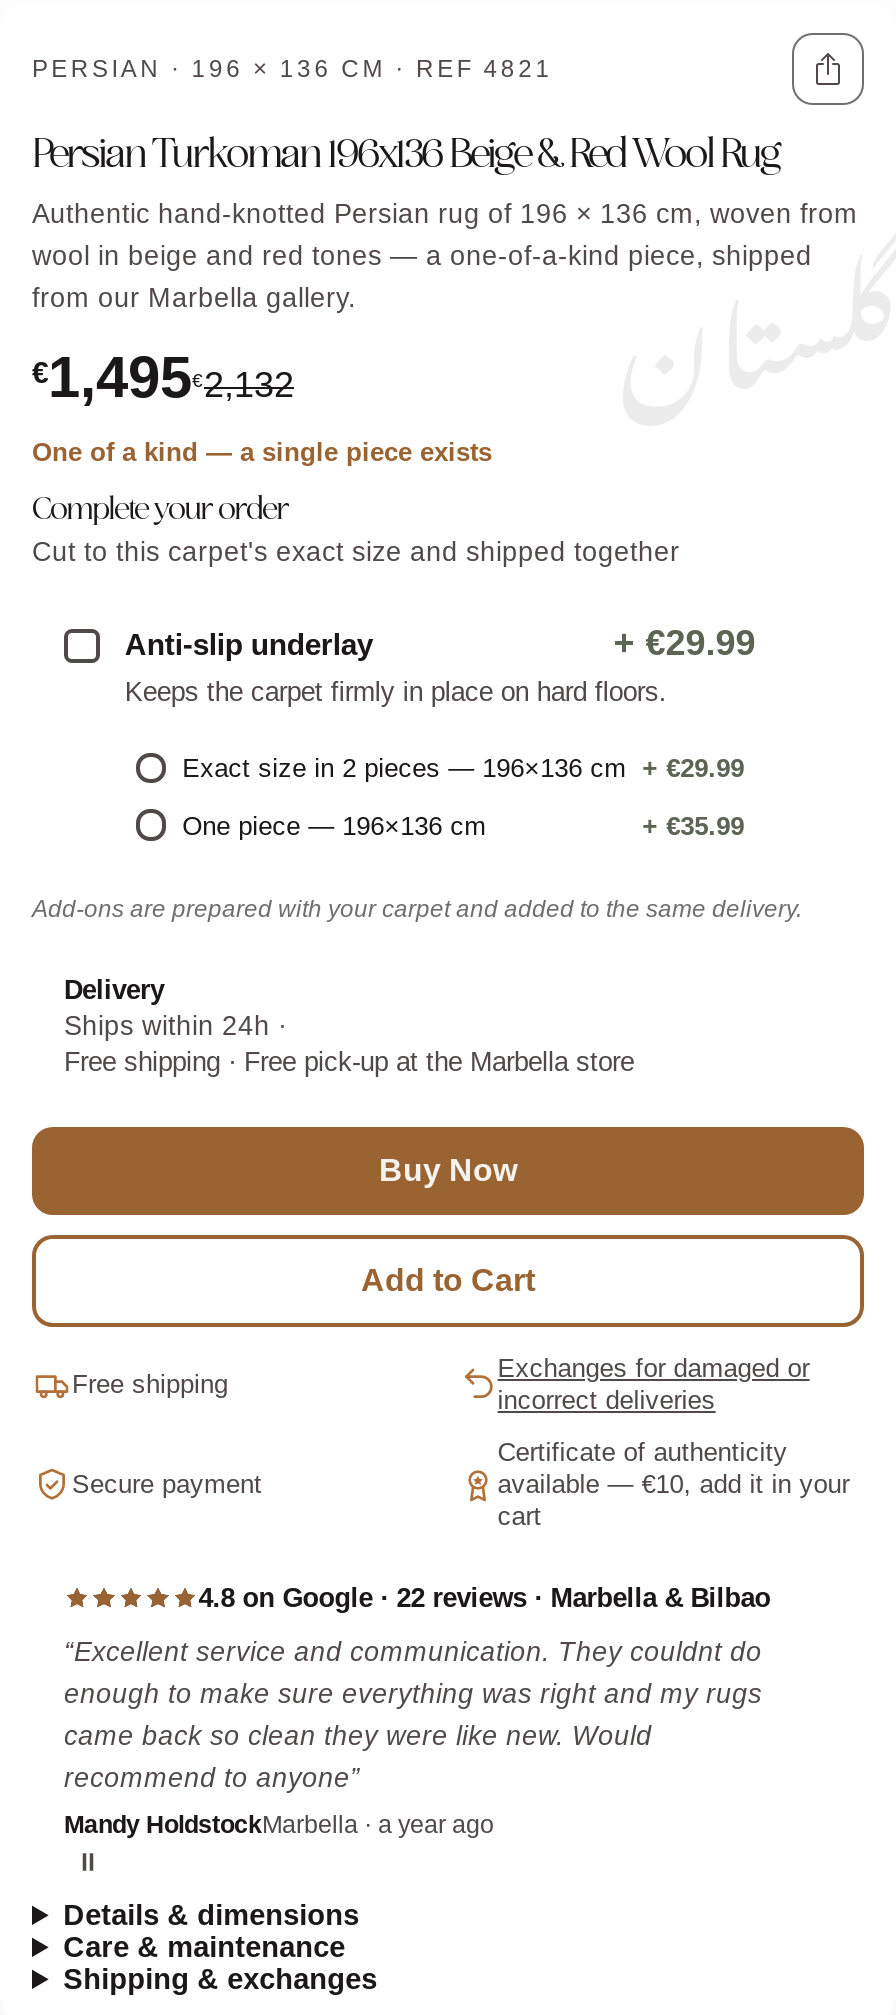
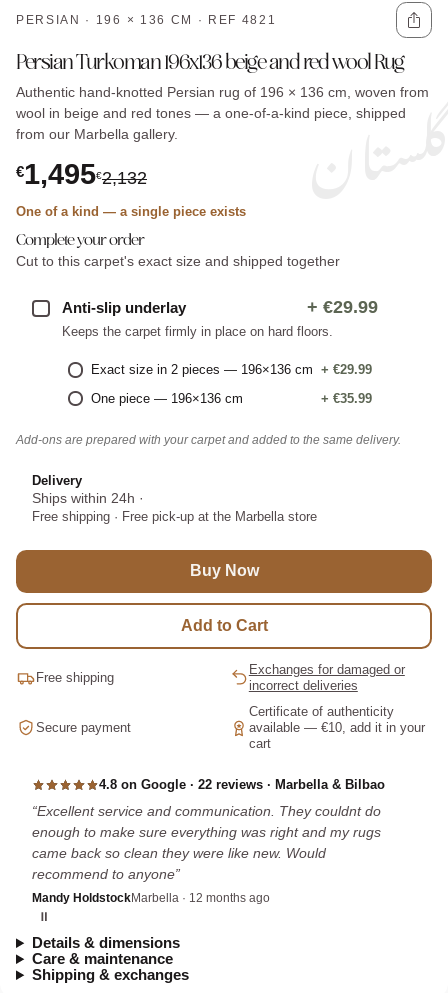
- Persian Turkoman 196x136 Beige & Red Wool Rug
+ Persian Turkoman 196x136 beige and red wool Rug

- Mandy HoldstockMarbella · a year ago
+ Mandy HoldstockMarbella · 12 months ago
